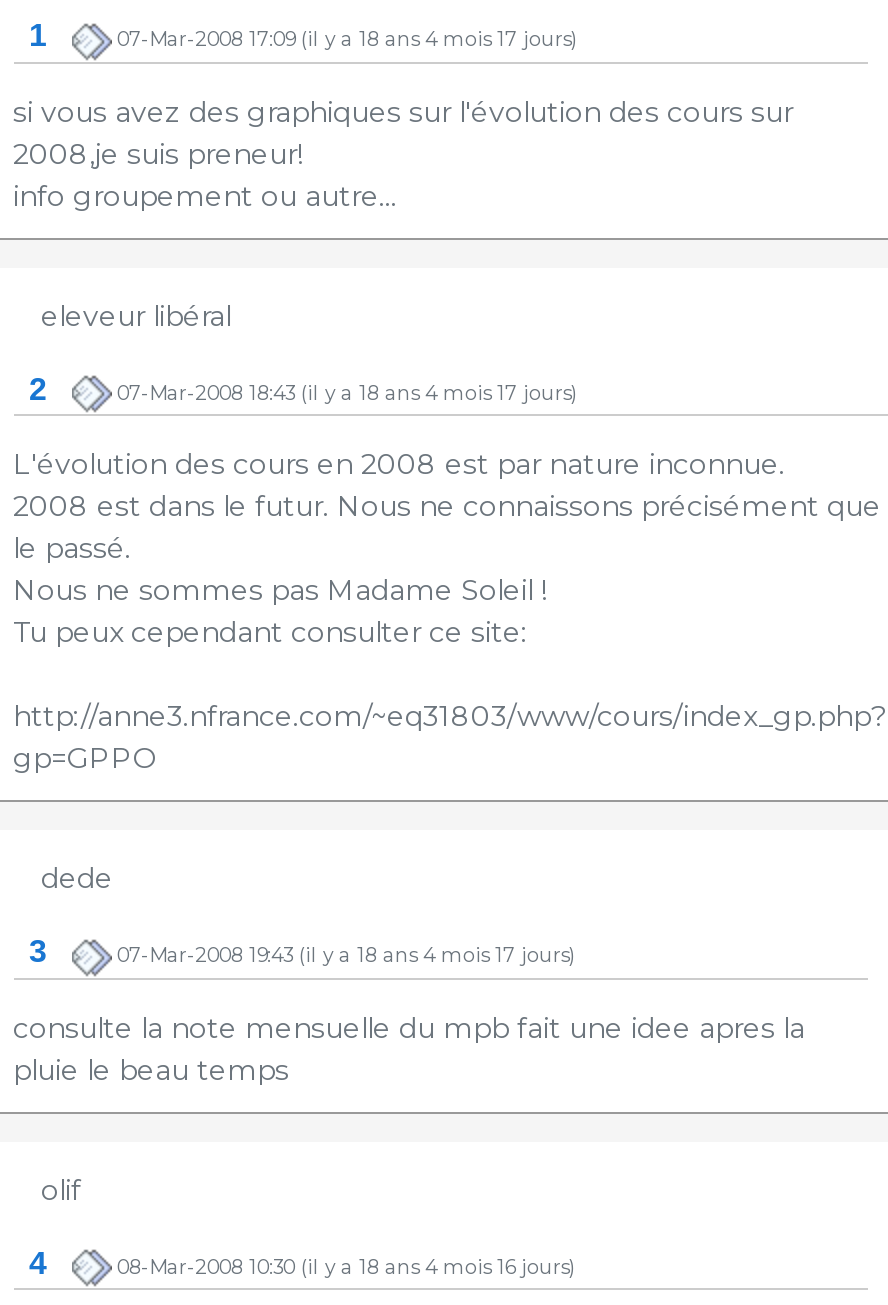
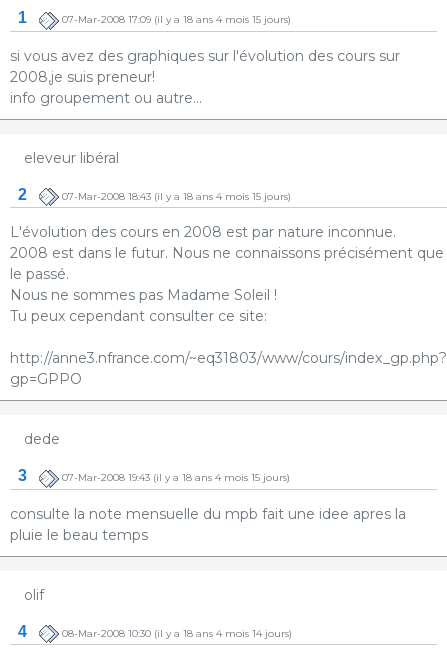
- 07-Mar-2008 17:09 (il y a 18 ans 4 mois 17 jours)
+ 07-Mar-2008 17:09 (il y a 18 ans 4 mois 15 jours)

- 07-Mar-2008 18:43 (il y a 18 ans 4 mois 17 jours)
+ 07-Mar-2008 18:43 (il y a 18 ans 4 mois 15 jours)

- 07-Mar-2008 19:43 (il y a 18 ans 4 mois 17 jours)
+ 07-Mar-2008 19:43 (il y a 18 ans 4 mois 15 jours)

- 08-Mar-2008 10:30 (il y a 18 ans 4 mois 16 jours)
+ 08-Mar-2008 10:30 (il y a 18 ans 4 mois 14 jours)
